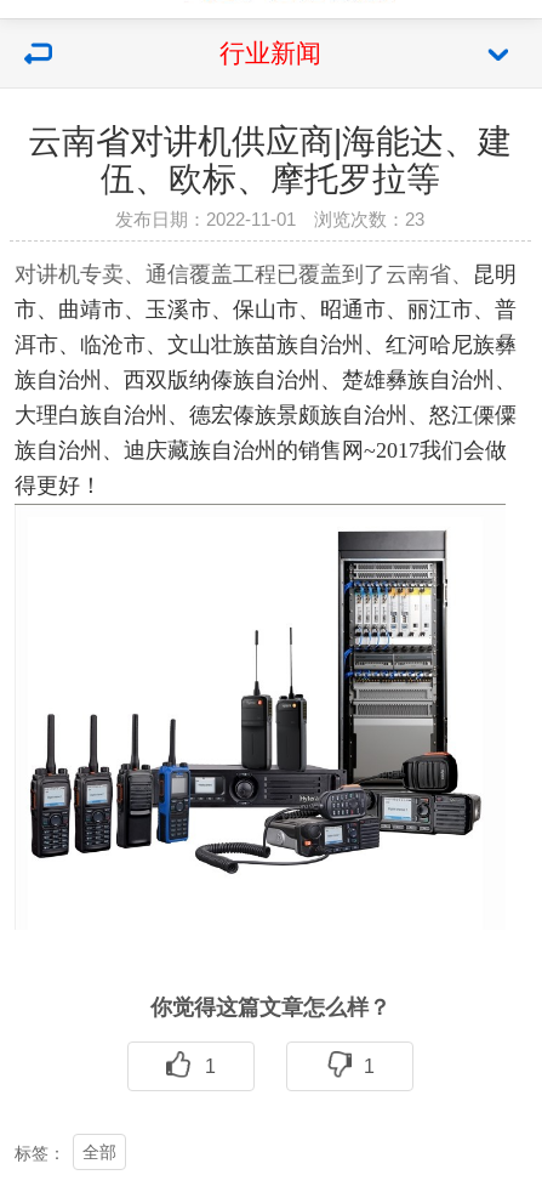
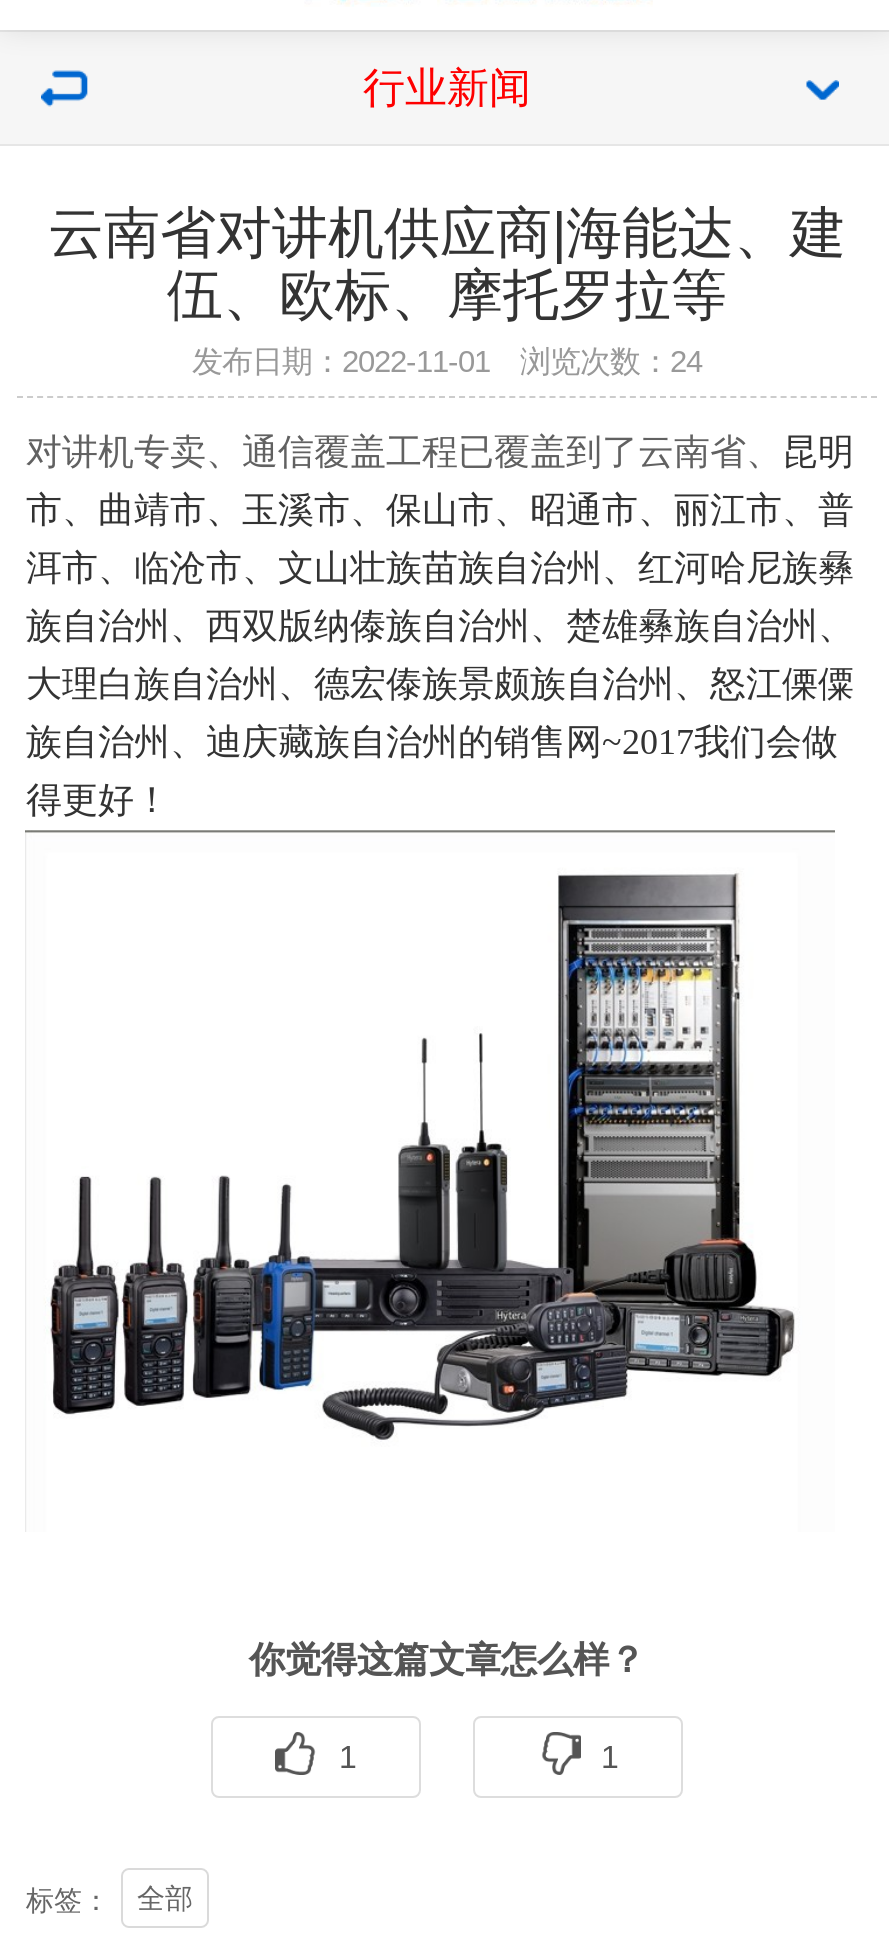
- 发布日期：2022-11-01 浏览次数：23
+ 发布日期：2022-11-01 浏览次数：24
